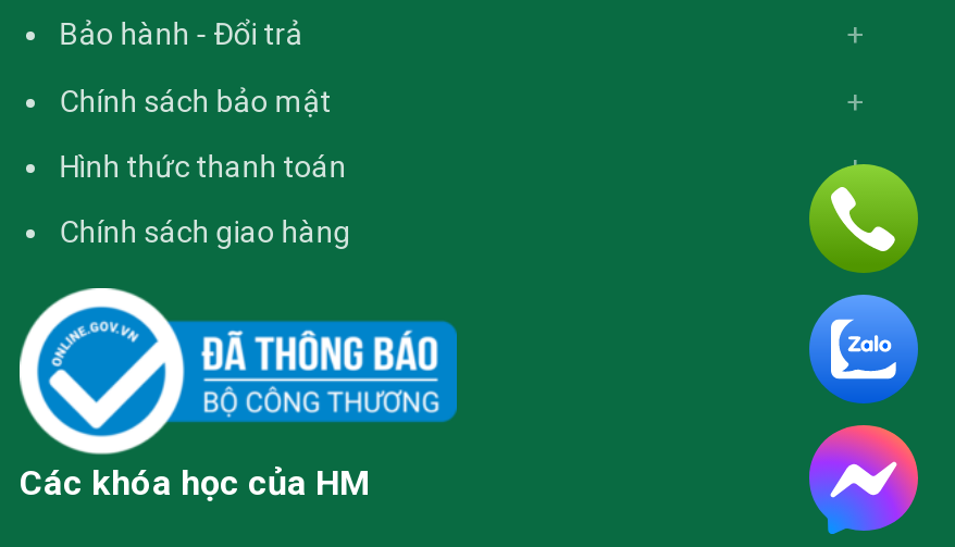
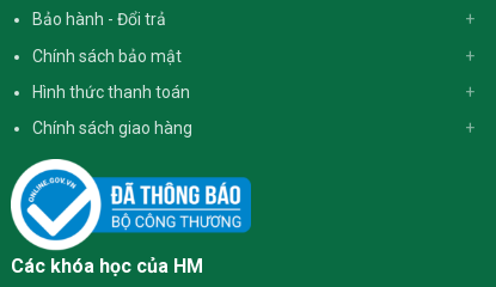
- [image]

- [image]

- [image]
